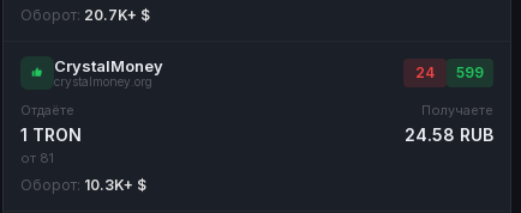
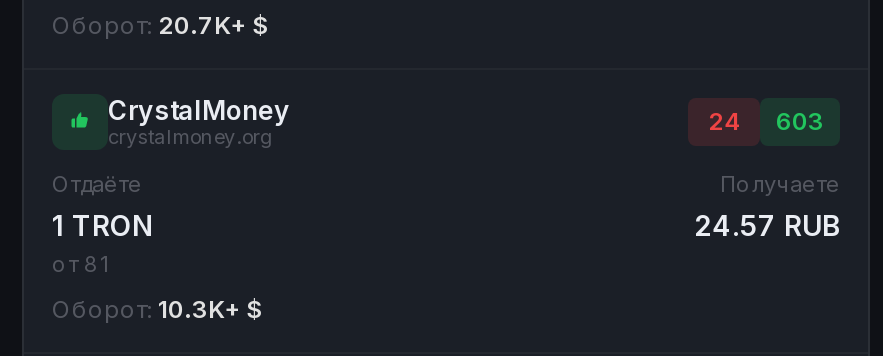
- 24 599
+ 24 603

- 24.58 RUB
+ 24.57 RUB
